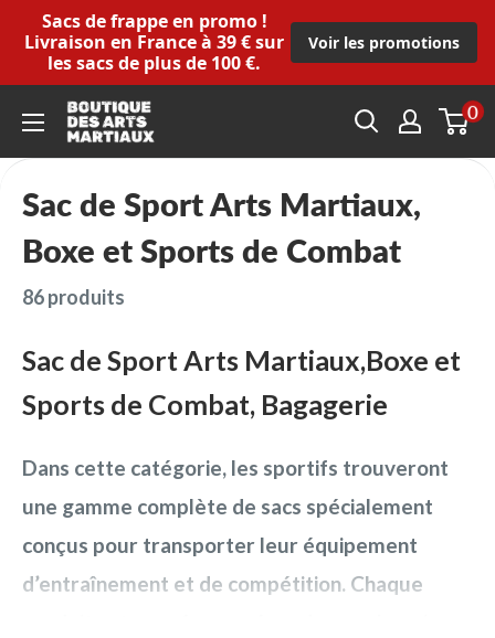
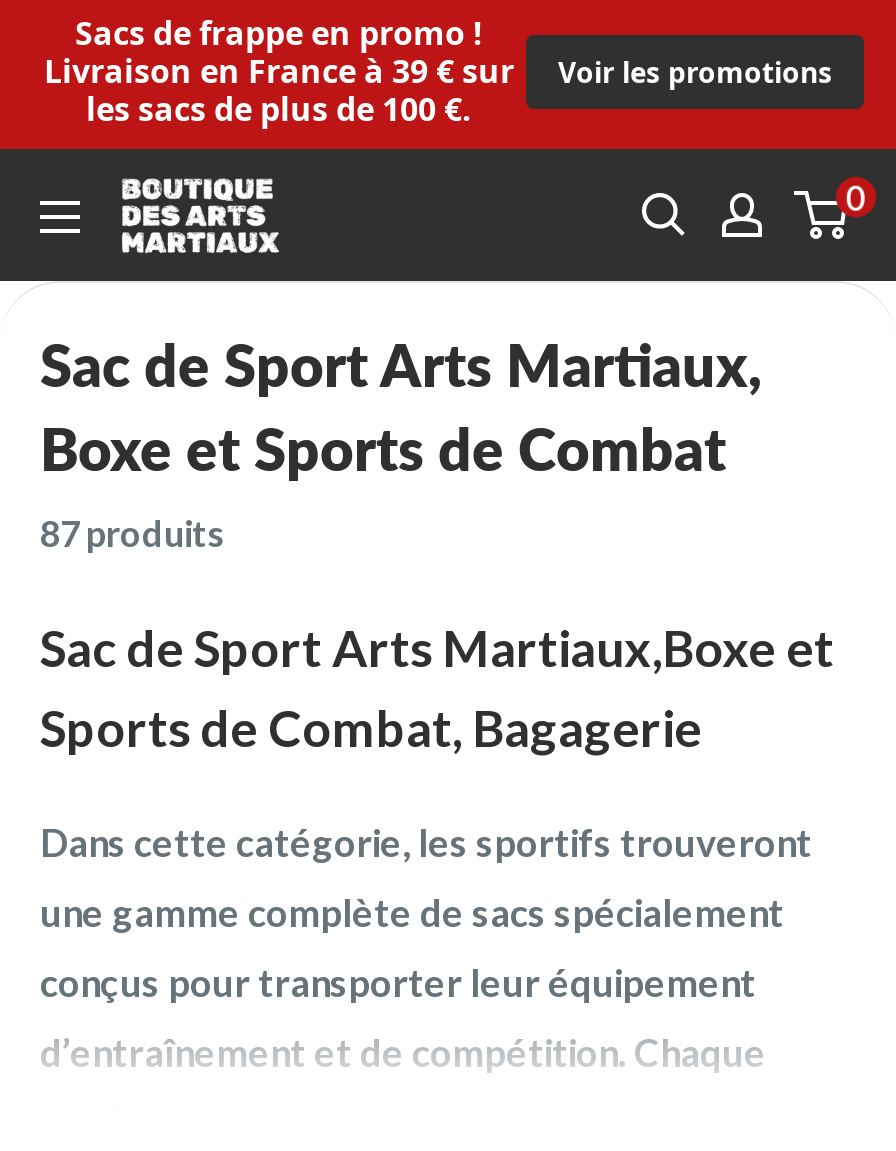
- 86 produits
+ 87 produits
